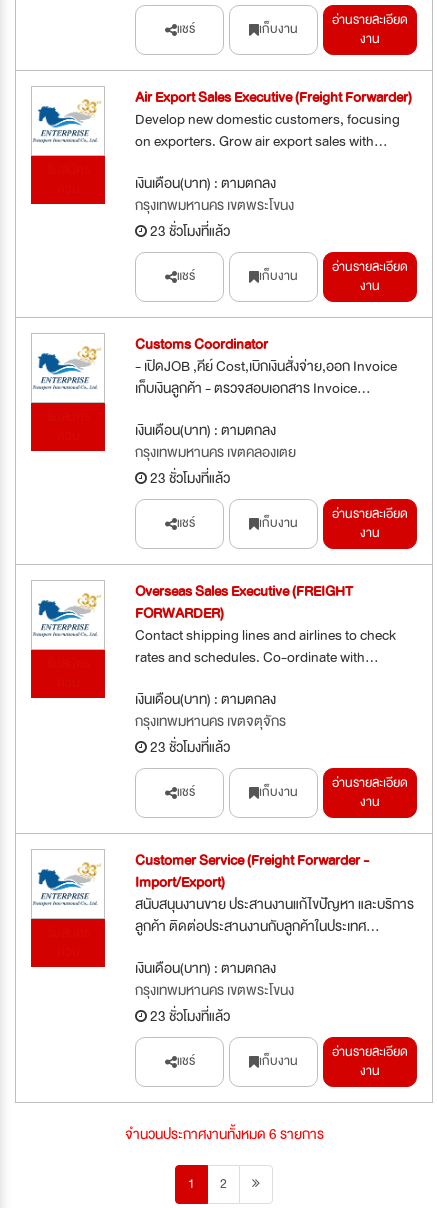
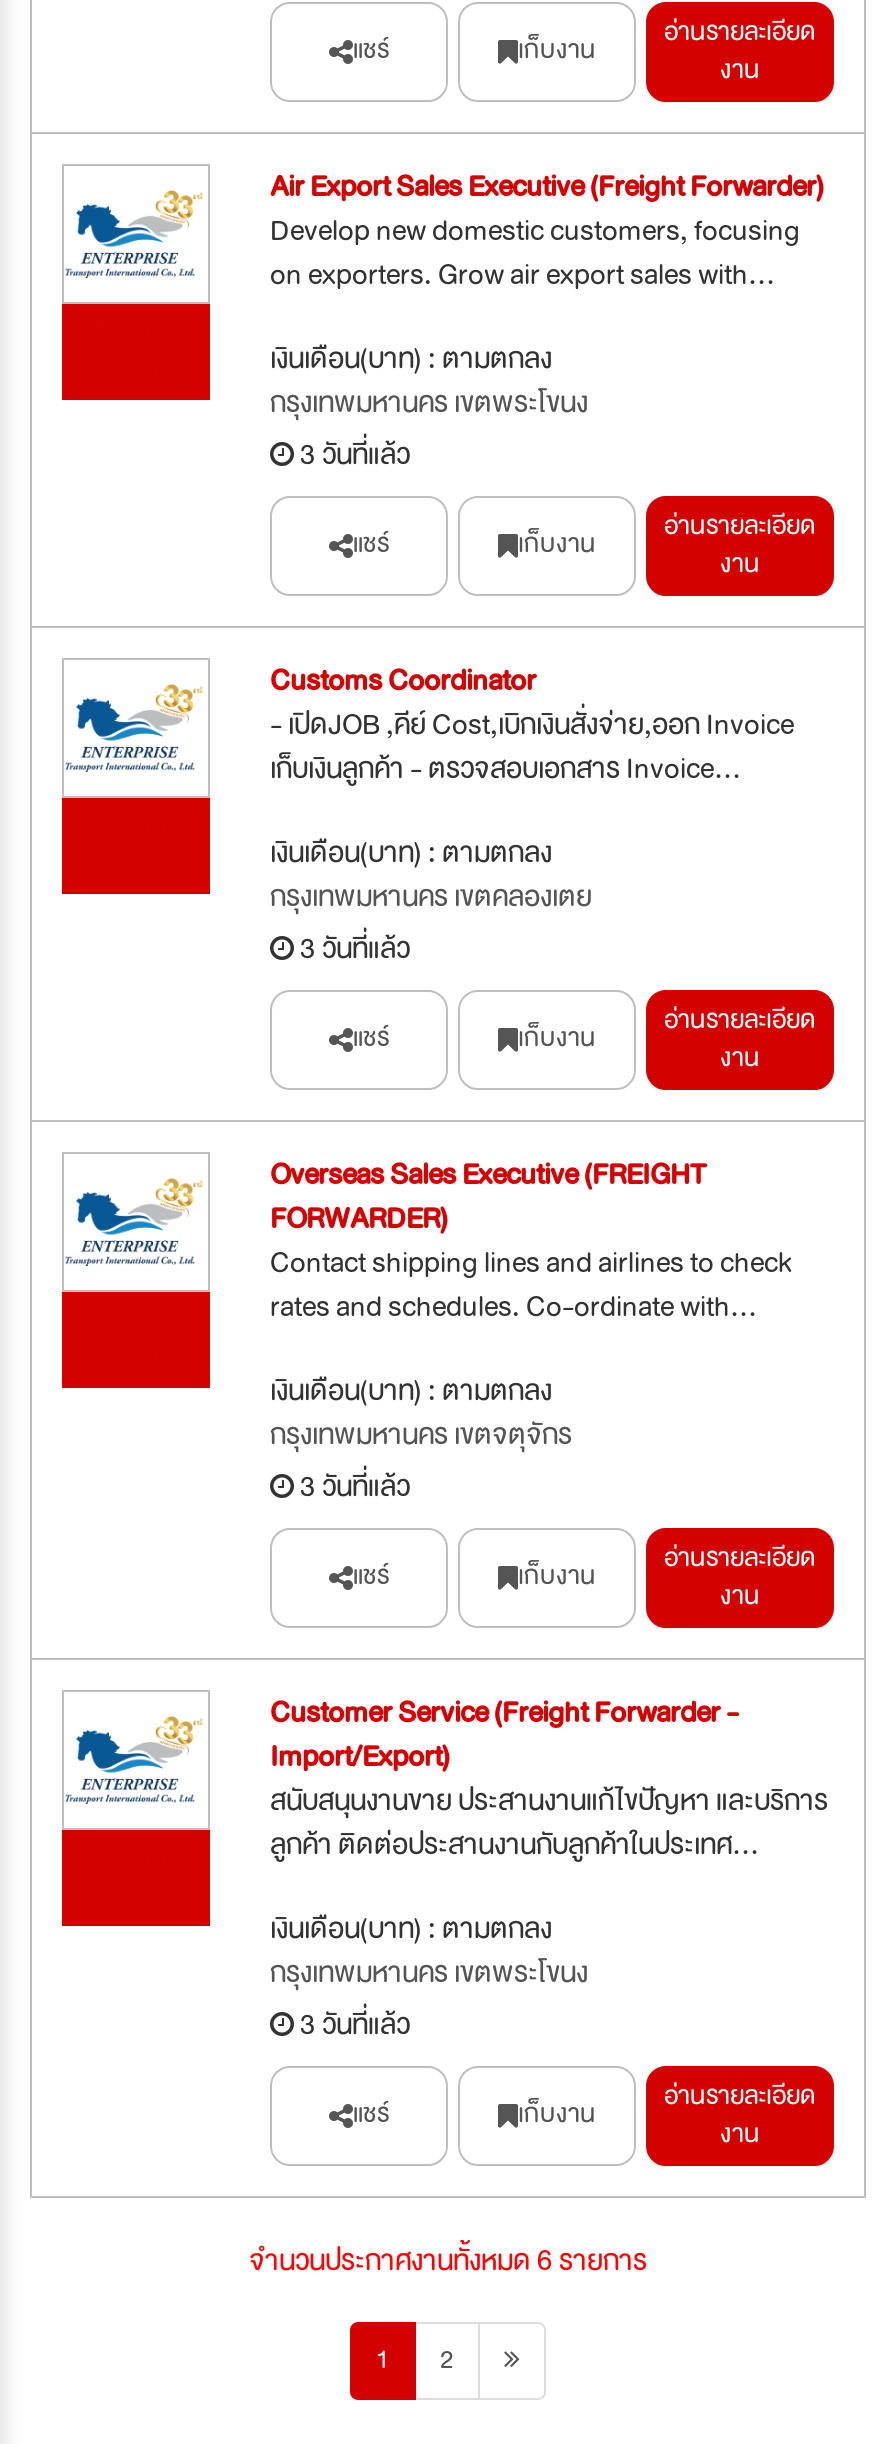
- 23 ชั่วโมงที่แล้ว
+ 3 วันที่แล้ว

- 23 ชั่วโมงที่แล้ว
+ 3 วันที่แล้ว

- 23 ชั่วโมงที่แล้ว
+ 3 วันที่แล้ว

- 23 ชั่วโมงที่แล้ว
+ 3 วันที่แล้ว
